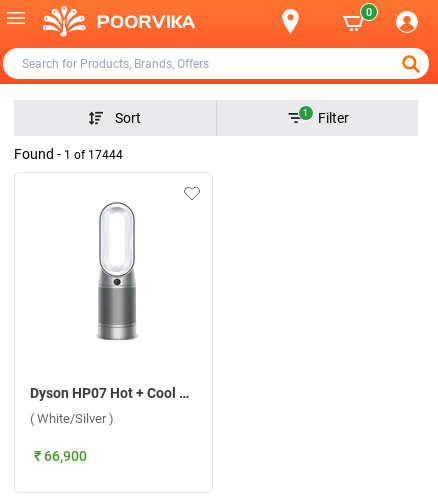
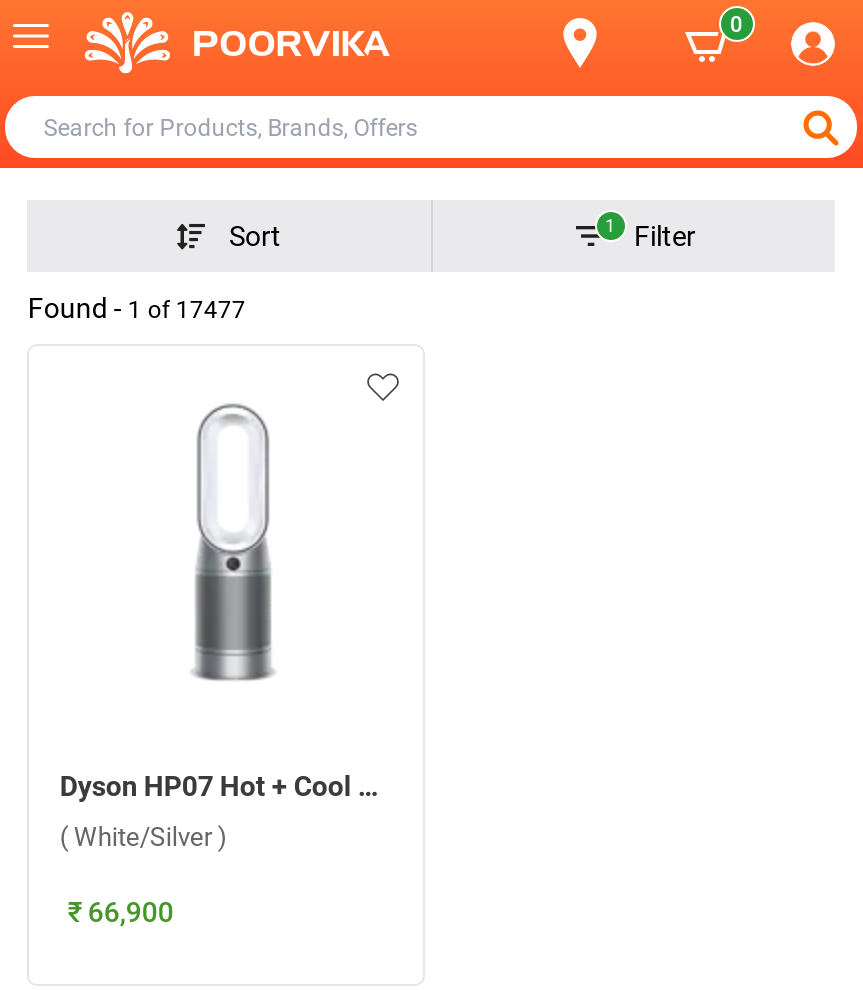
- Found - 1 of 17444
+ Found - 1 of 17477
